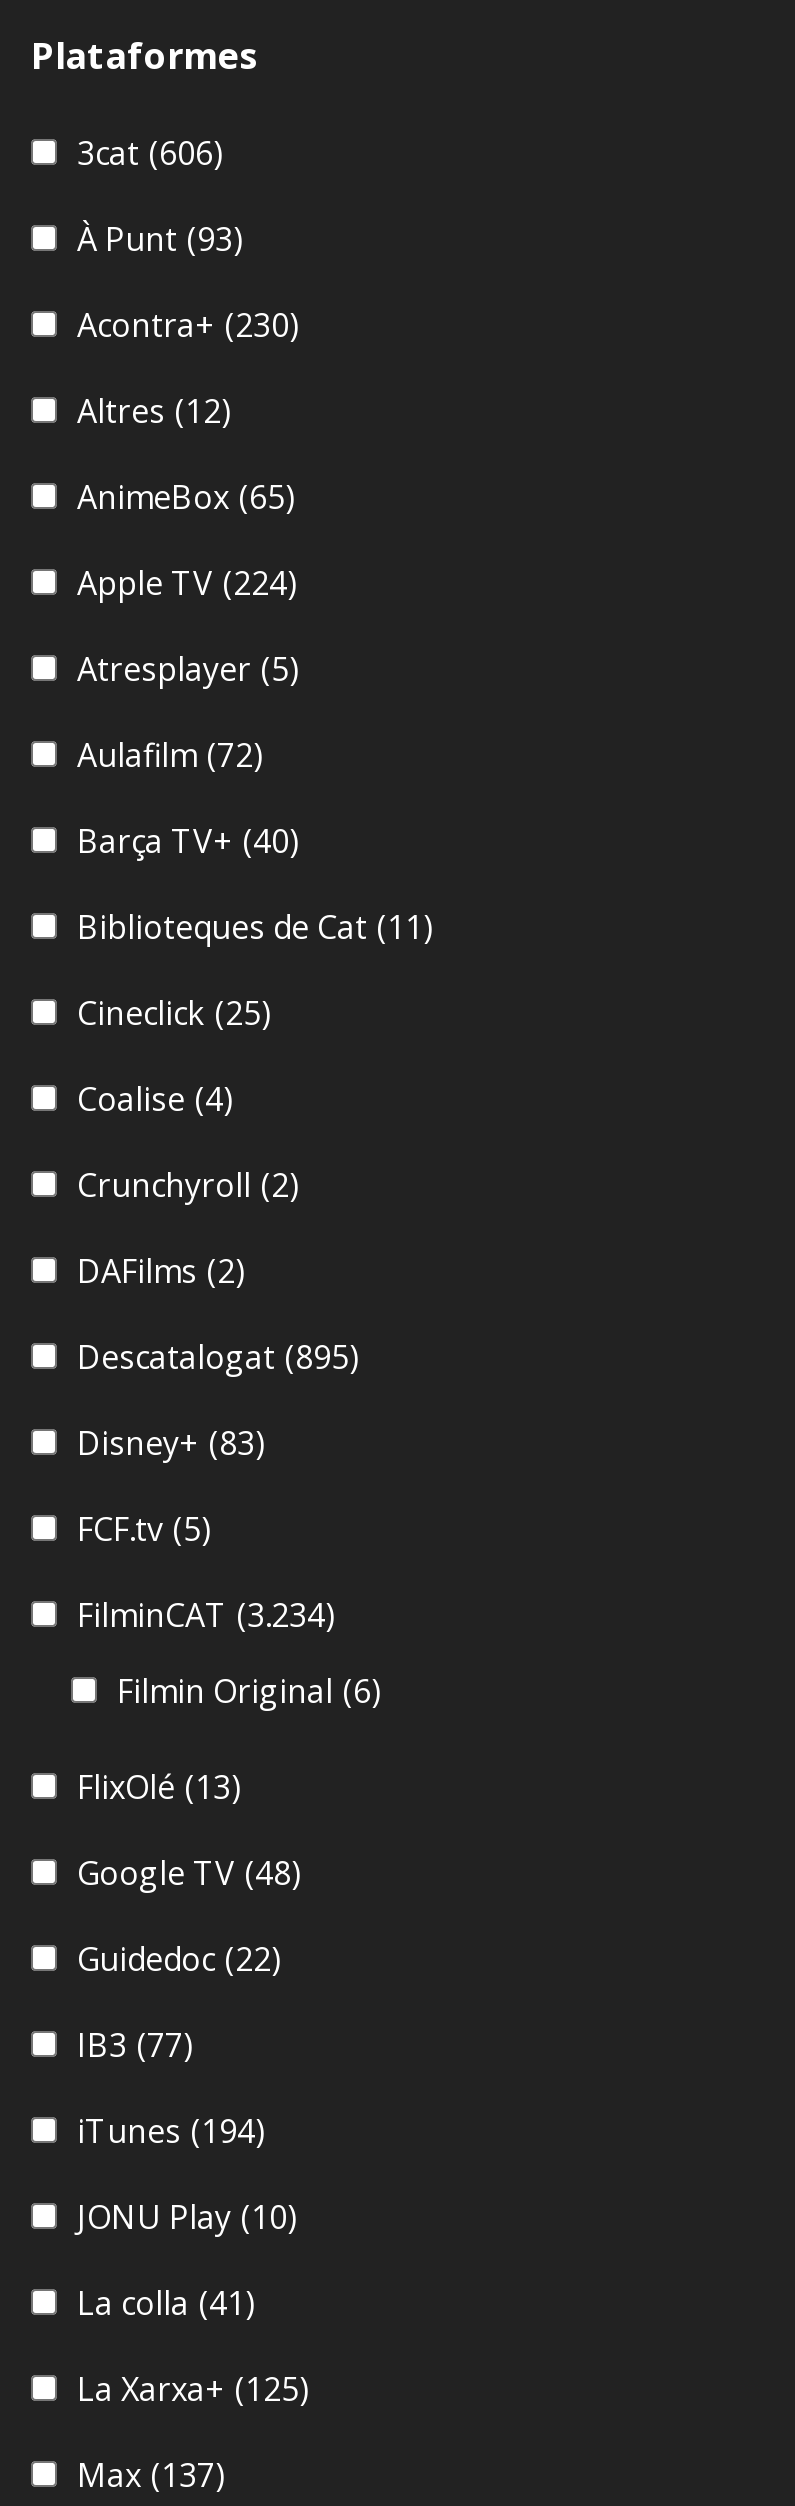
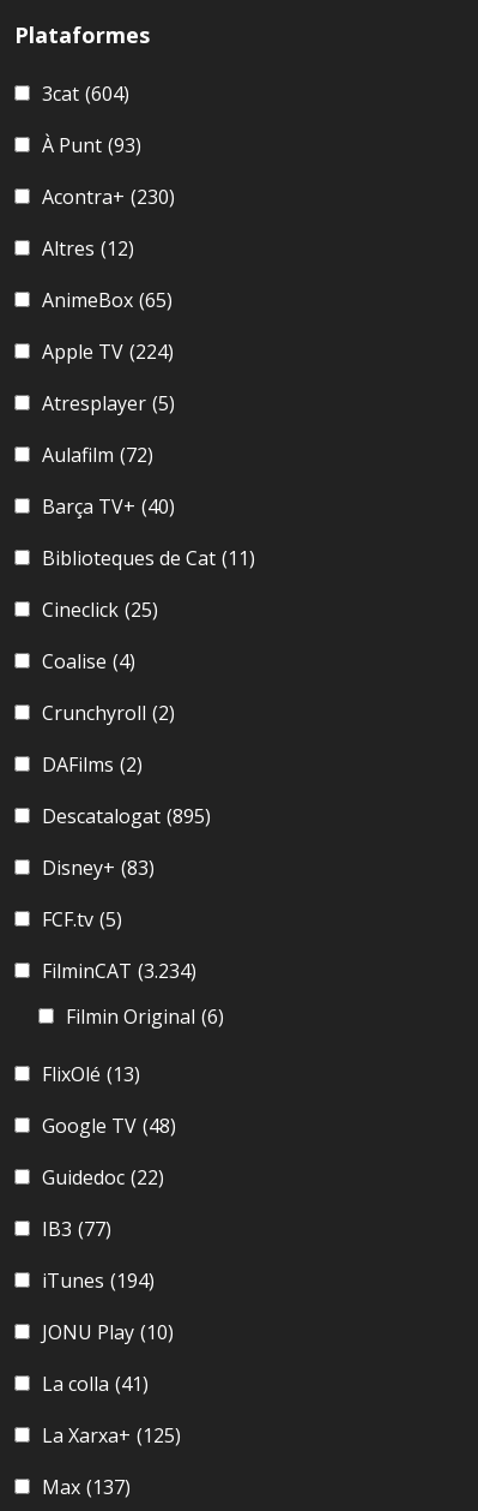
- 3cat (606)
+ 3cat (604)
